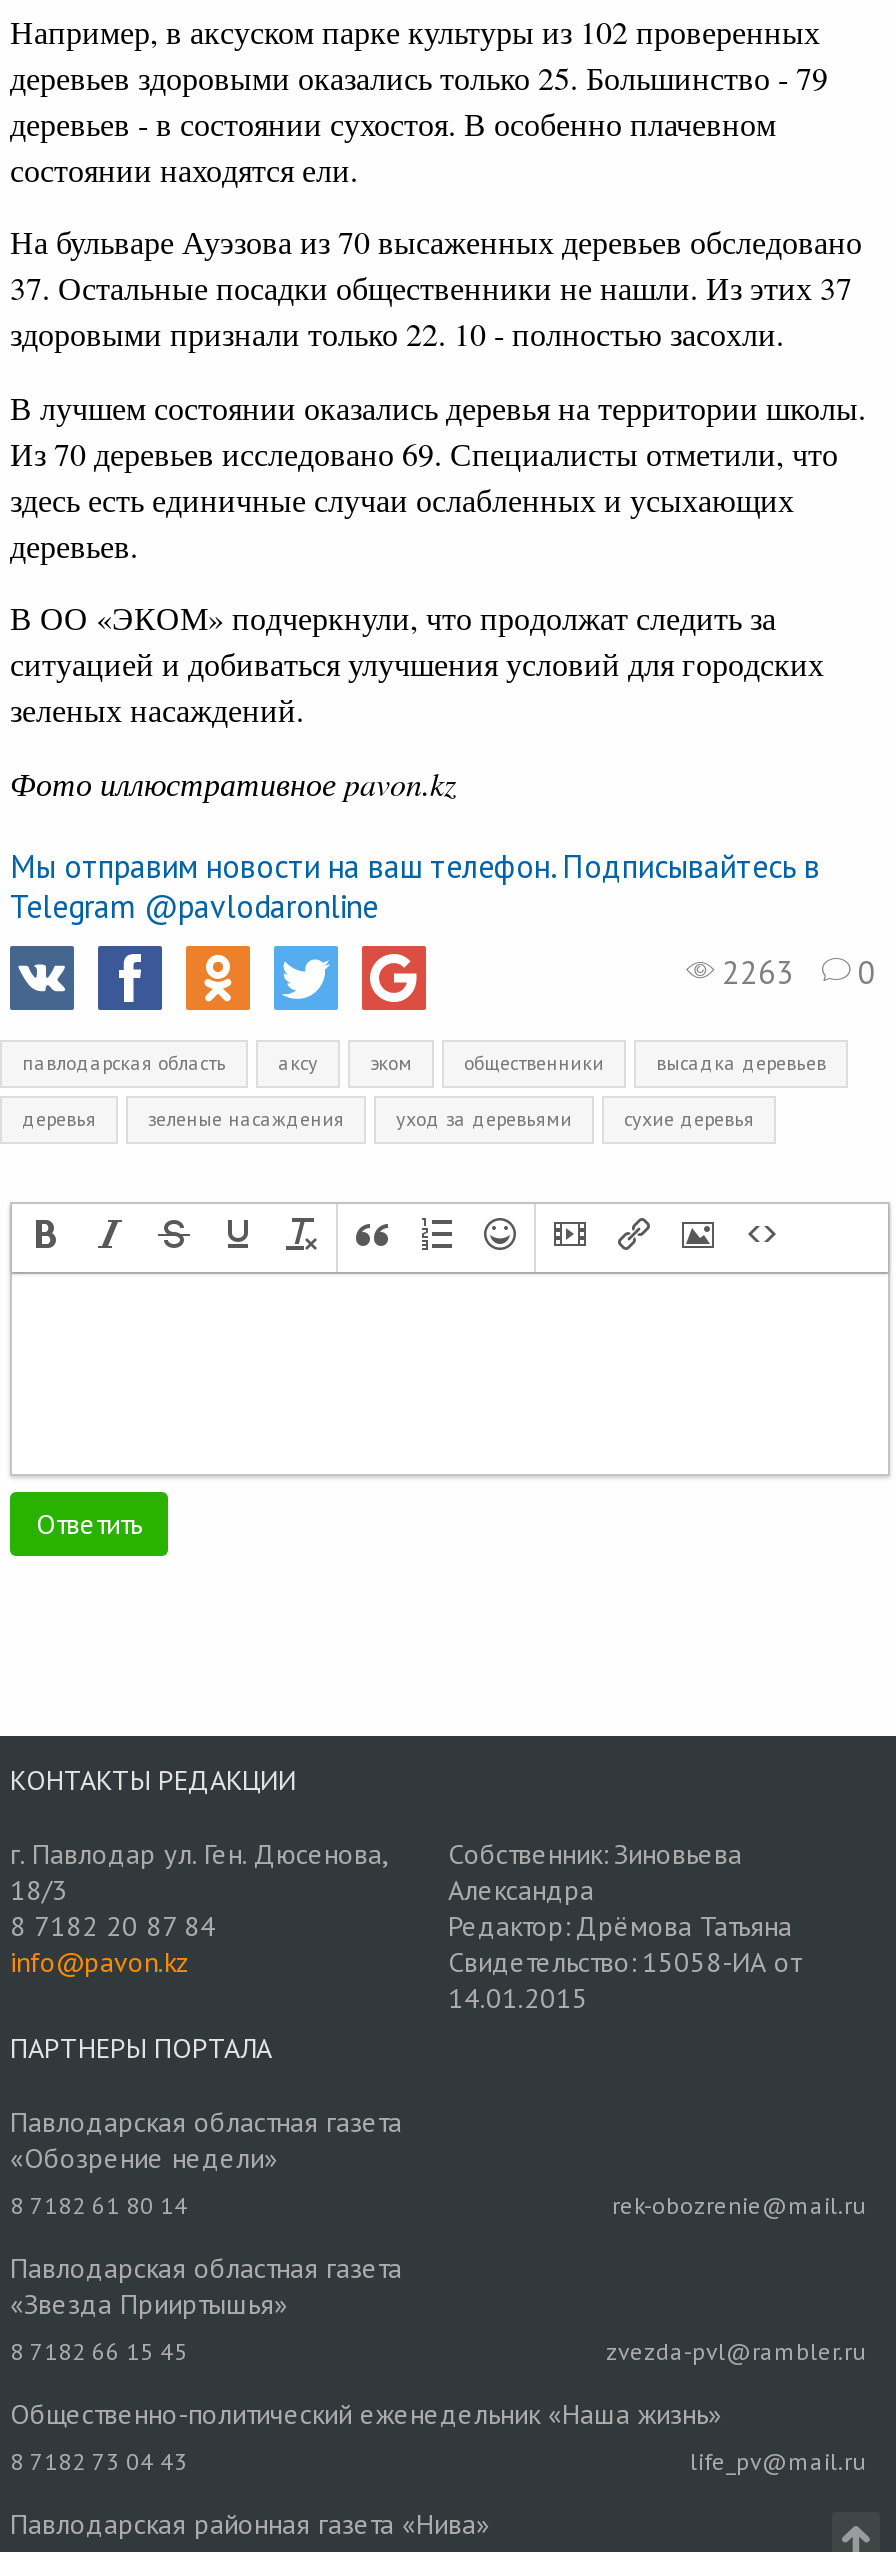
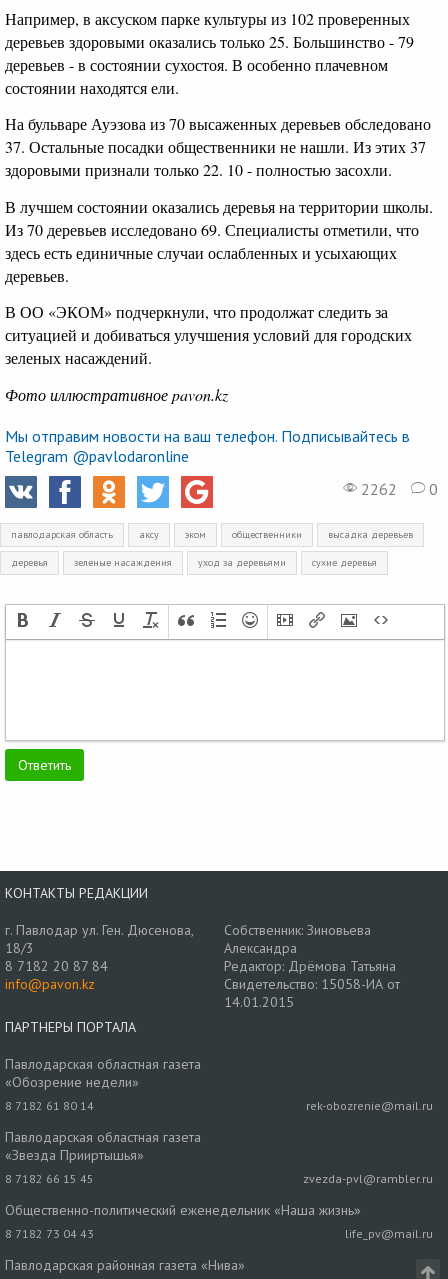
- 2263 0
+ 2262 0
